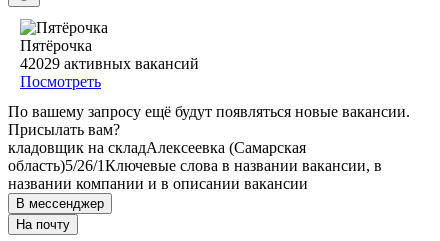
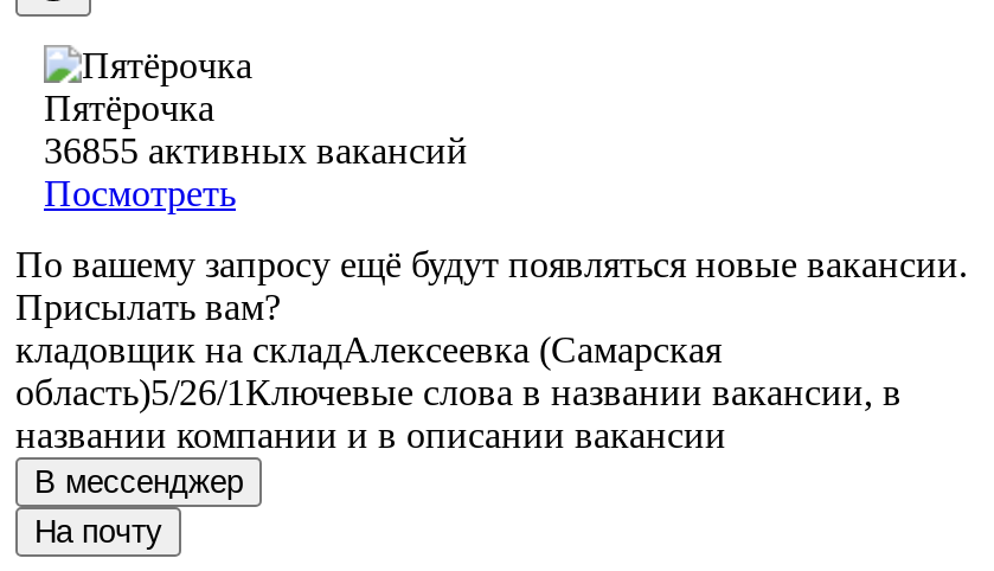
- 42029 активных вакансий
+ 36855 активных вакансий
